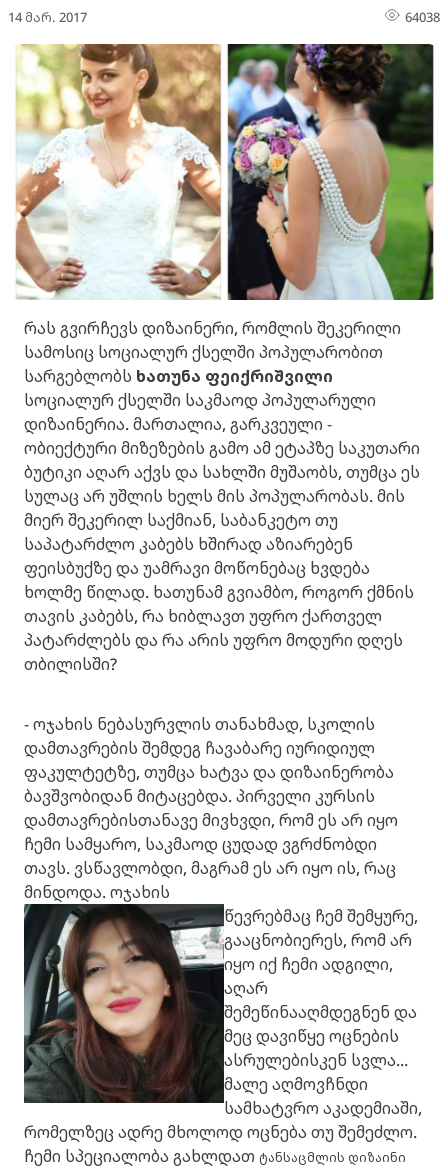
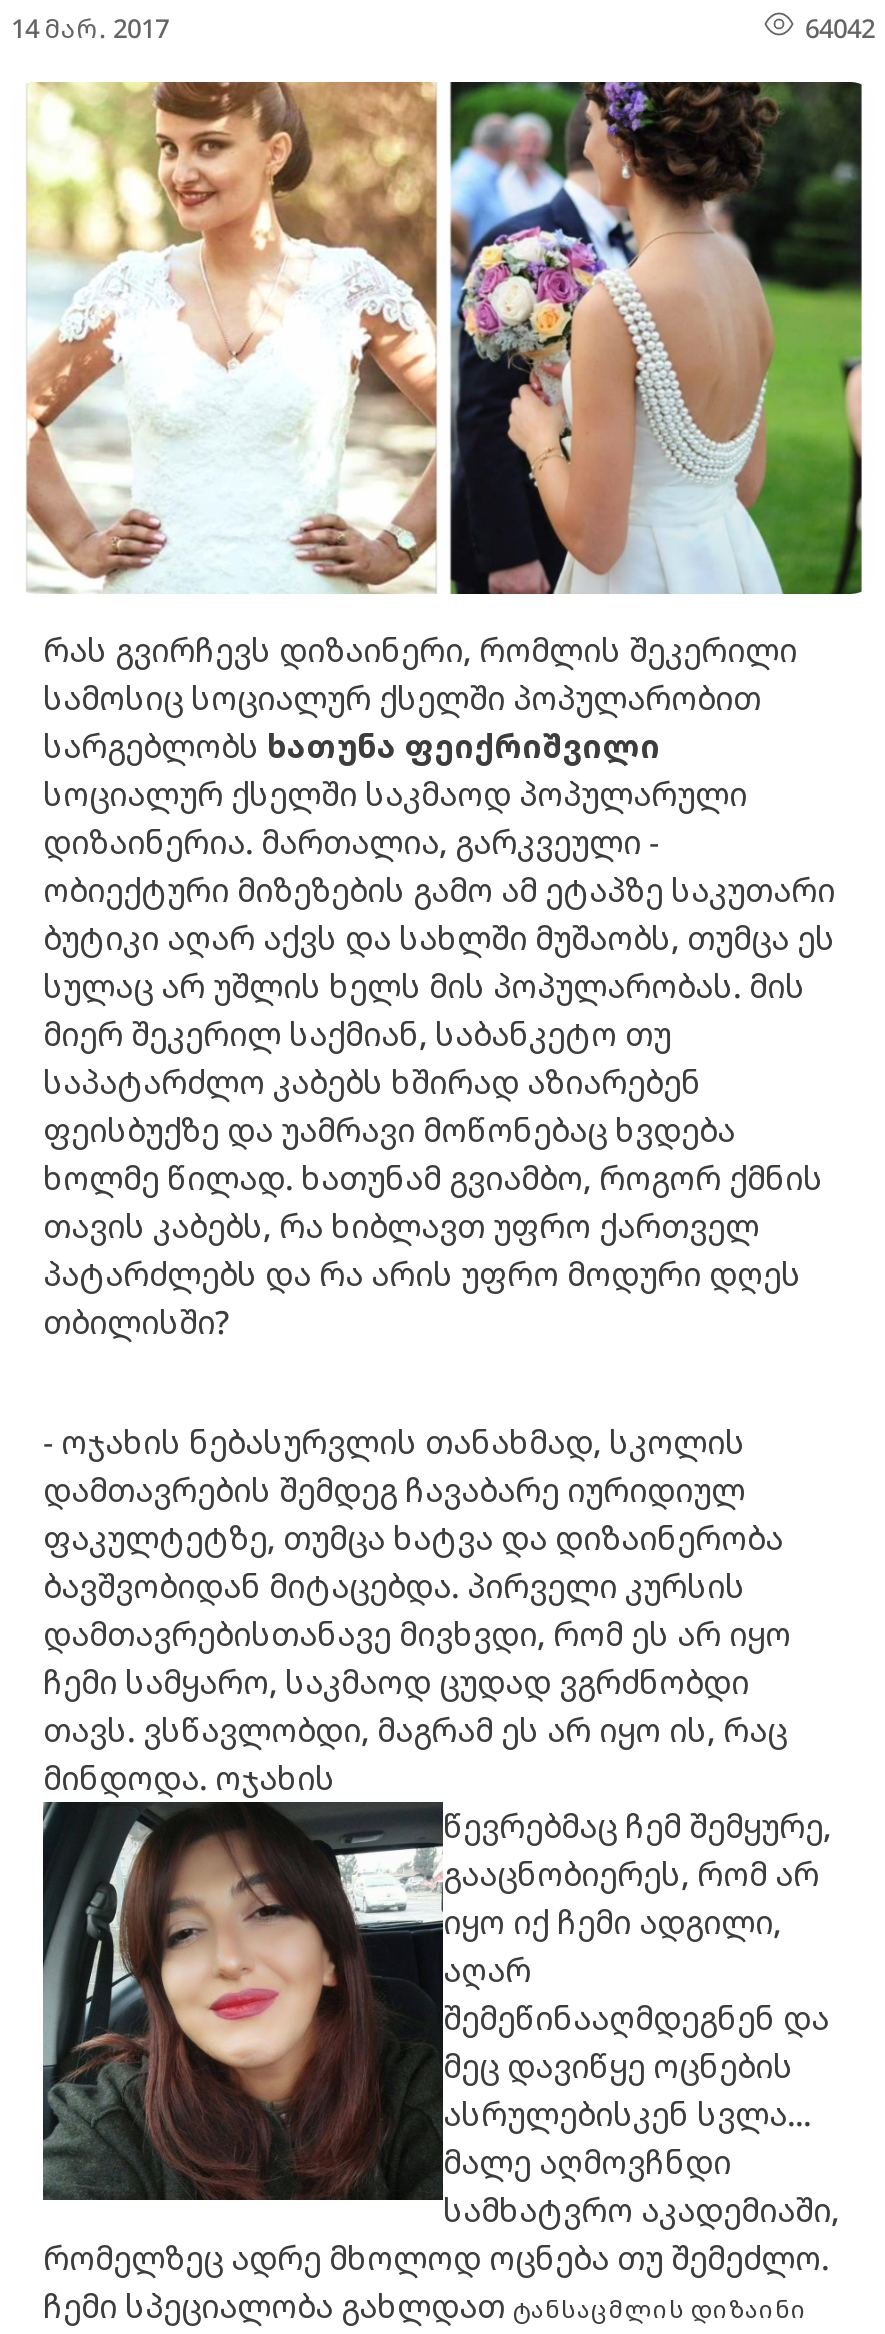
- 64038
+ 64042
